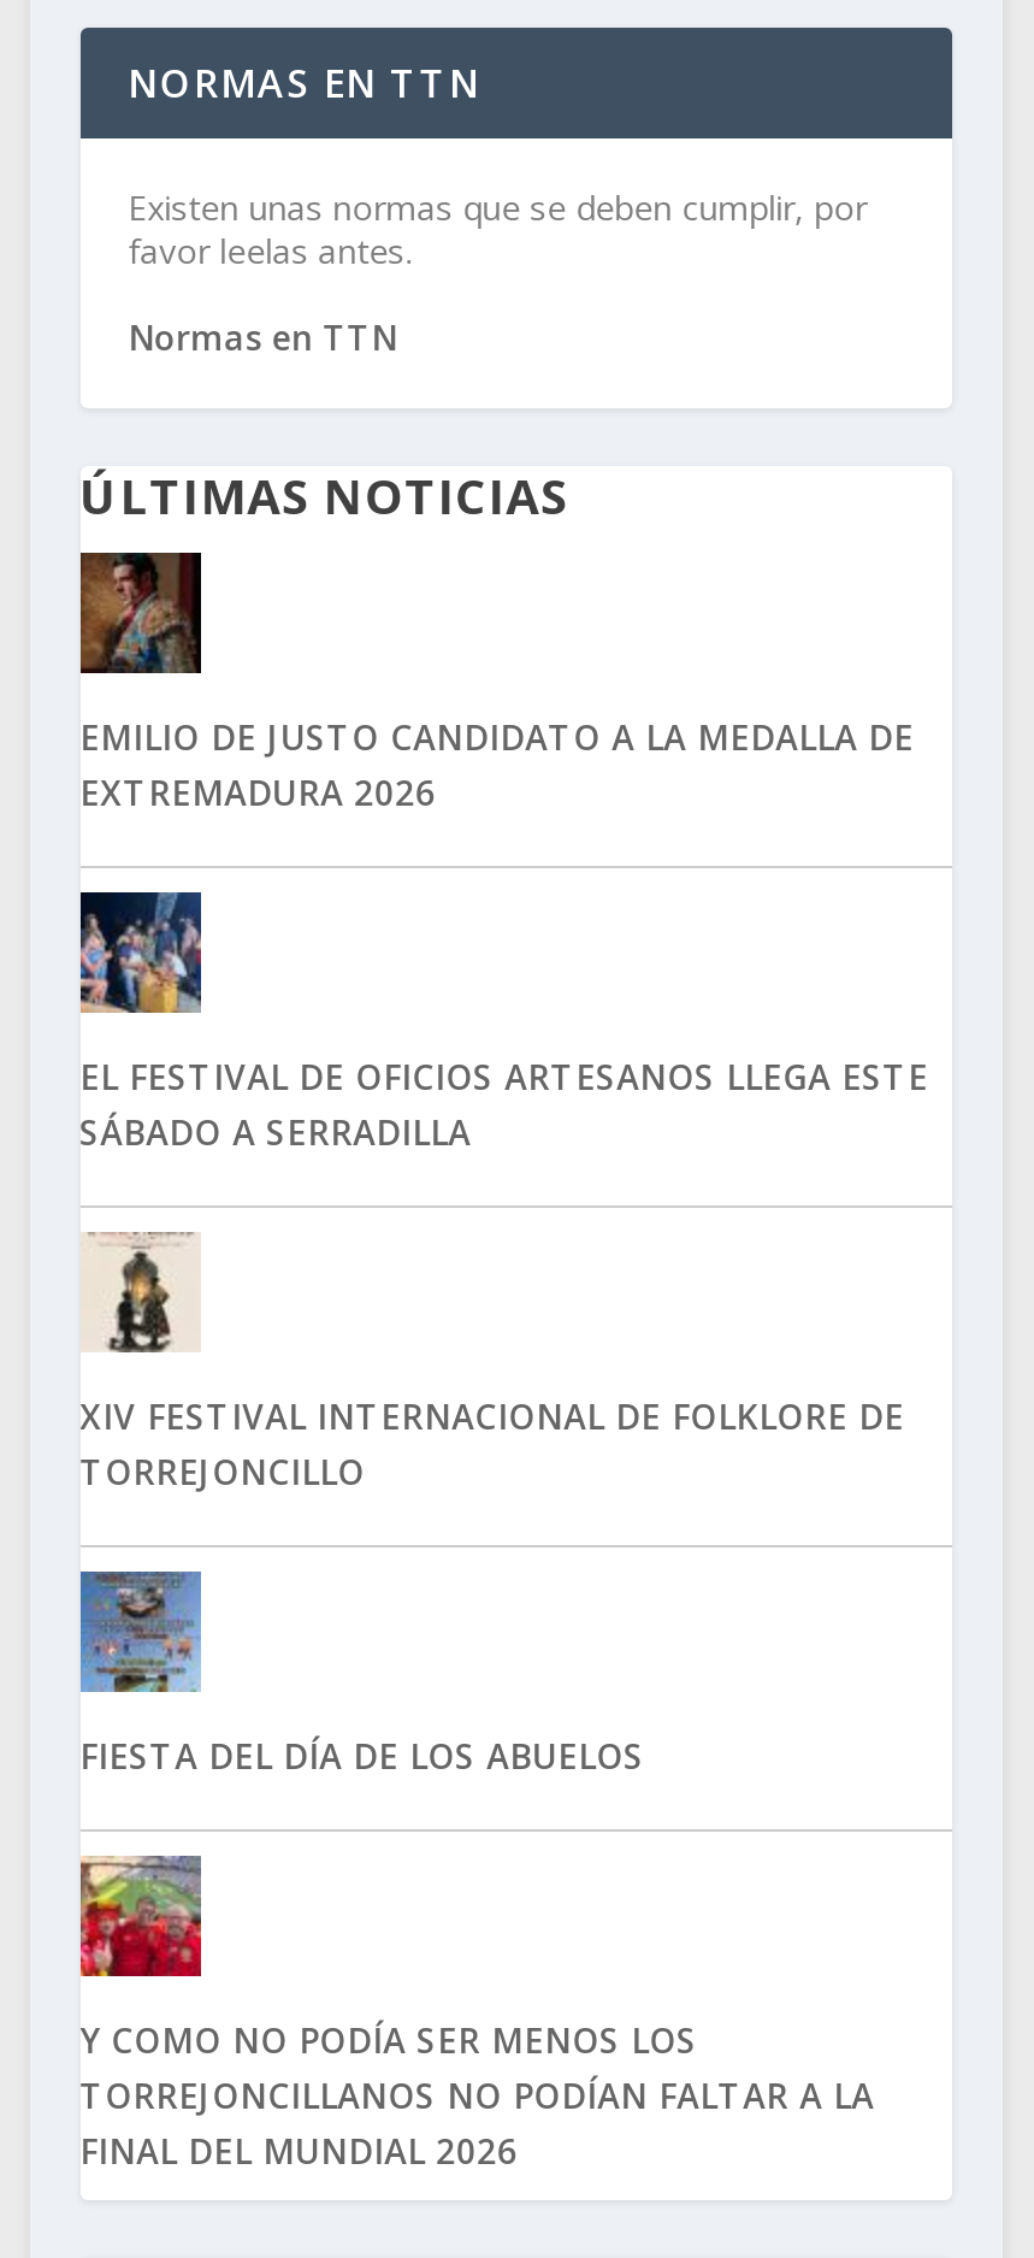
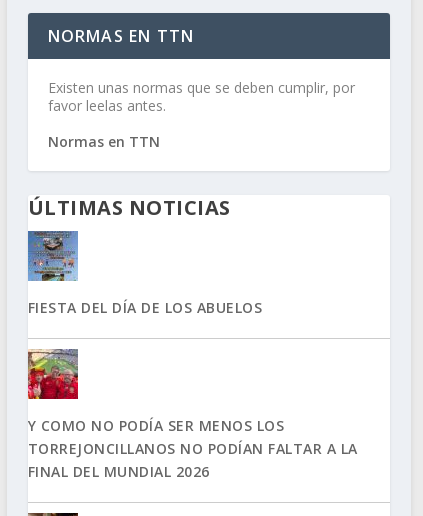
- [image]
- EMILIO DE JUSTO CANDIDATO A LA MEDALLA DE
- EXTREMADURA 2026

- [image]
- EL FESTIVAL DE OFICIOS ARTESANOS LLEGA ESTE
- SÁBADO A SERRADILLA

- [image]
- XIV FESTIVAL INTERNACIONAL DE FOLKLORE DE
- TORREJONCILLO
